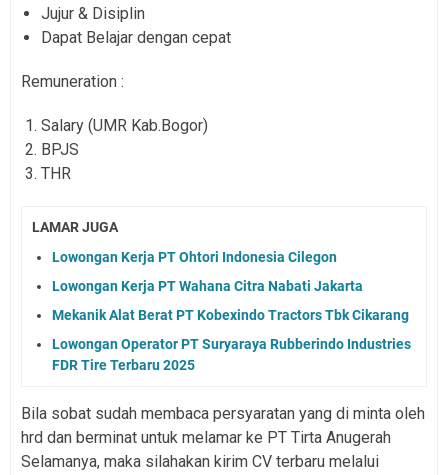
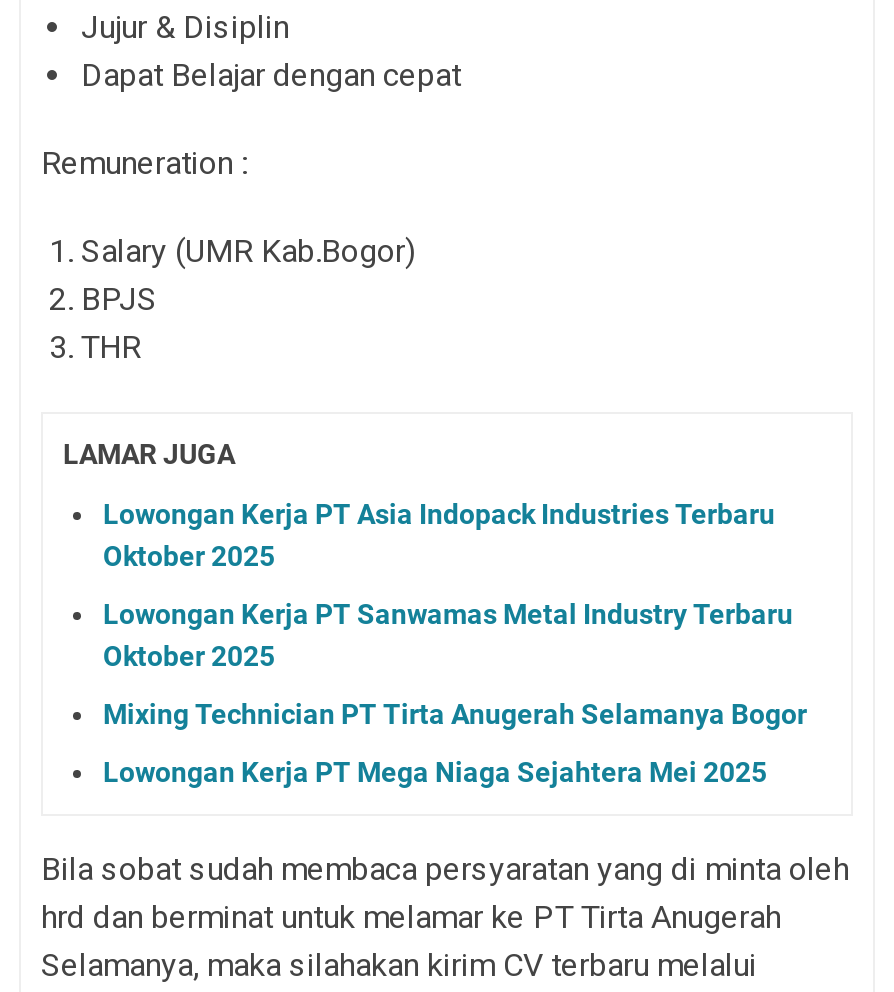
- Lowongan Kerja PT Ohtori Indonesia Cilegon
+ Lowongan Kerja PT Asia Indopack Industries Terbaru
+ Oktober 2025

- Lowongan Kerja PT Wahana Citra Nabati Jakarta
+ Lowongan Kerja PT Sanwamas Metal Industry Terbaru
+ Oktober 2025

- Mekanik Alat Berat PT Kobexindo Tractors Tbk Cikarang
+ Mixing Technician PT Tirta Anugerah Selamanya Bogor

- Lowongan Operator PT Suryaraya Rubberindo Industries
- FDR Tire Terbaru 2025
+ Lowongan Kerja PT Mega Niaga Sejahtera Mei 2025
